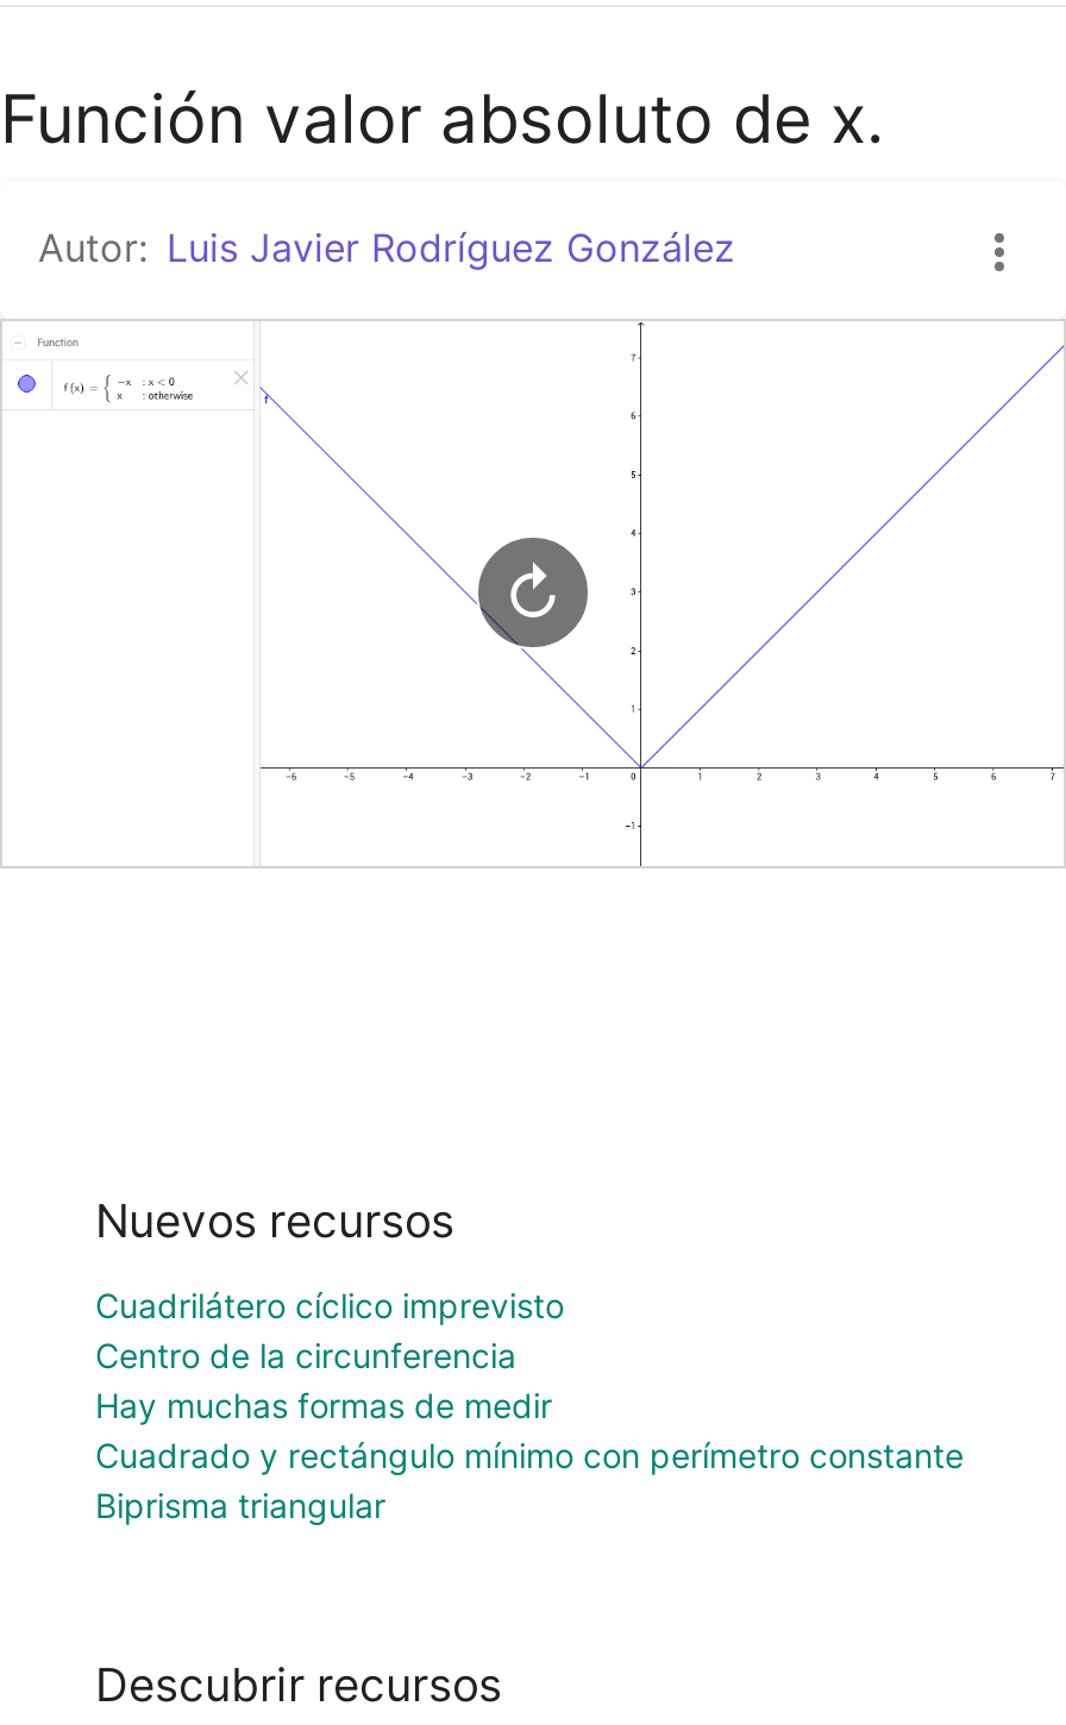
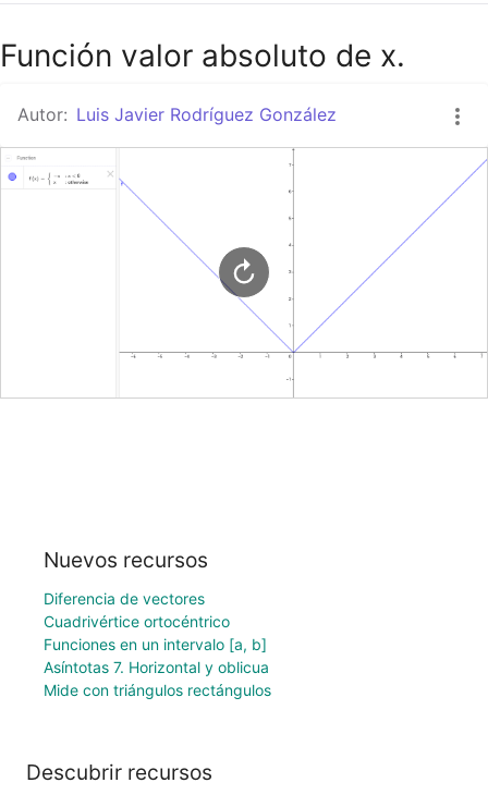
- Cuadrilátero cíclico imprevisto
- Centro de la circunferencia
- Hay muchas formas de medir
- Cuadrado y rectángulo mínimo con perímetro constante
- Biprisma triangular
+ Diferencia de vectores
+ Cuadrivértice ortocéntrico
+ Funciones en un intervalo [a, b]
+ Asíntotas 7. Horizontal y oblicua
+ Mide con triángulos rectángulos
